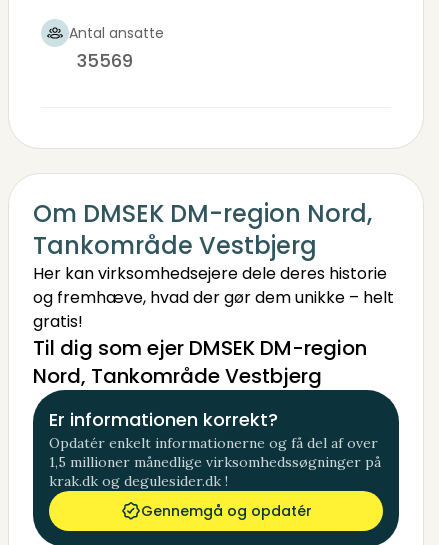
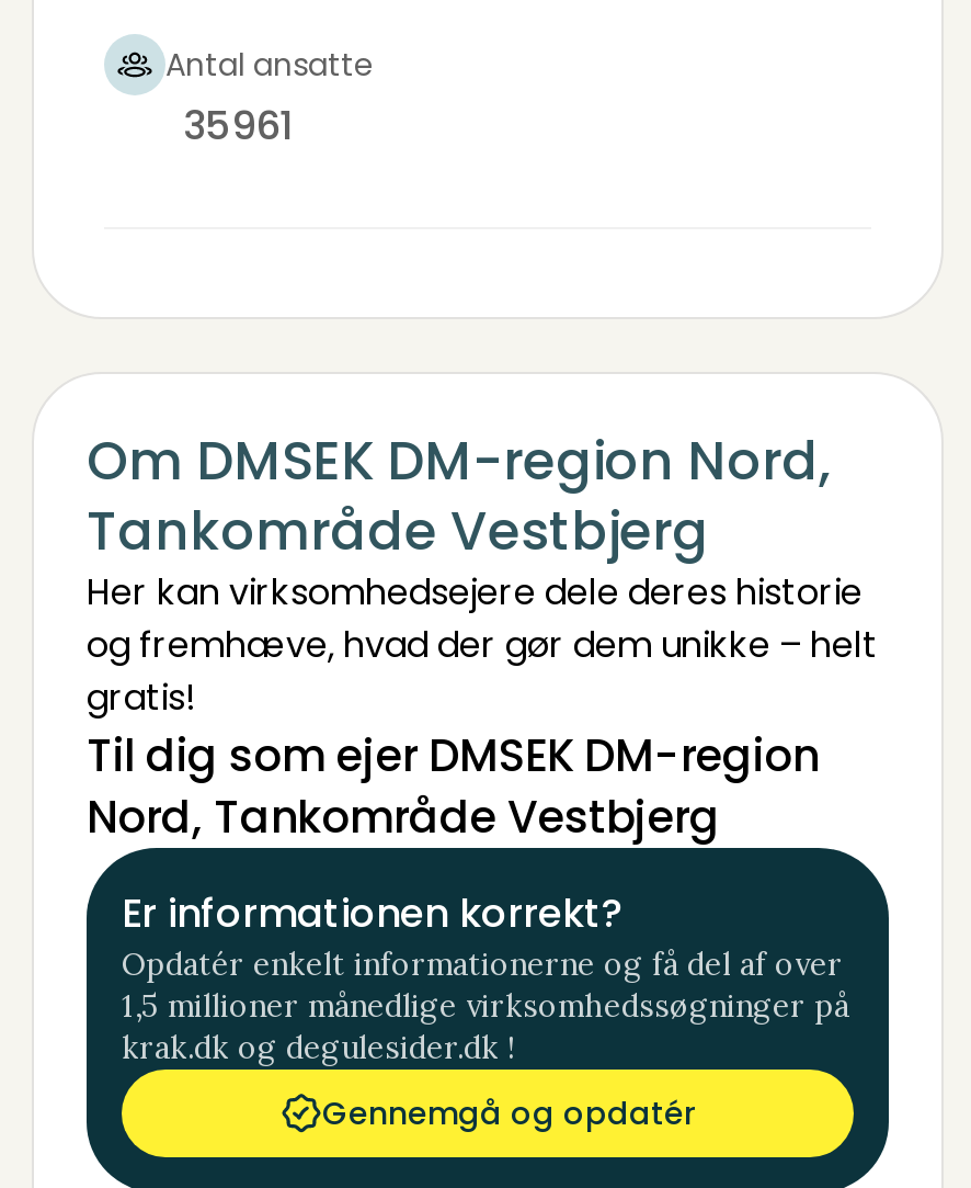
- 35569
+ 35961
